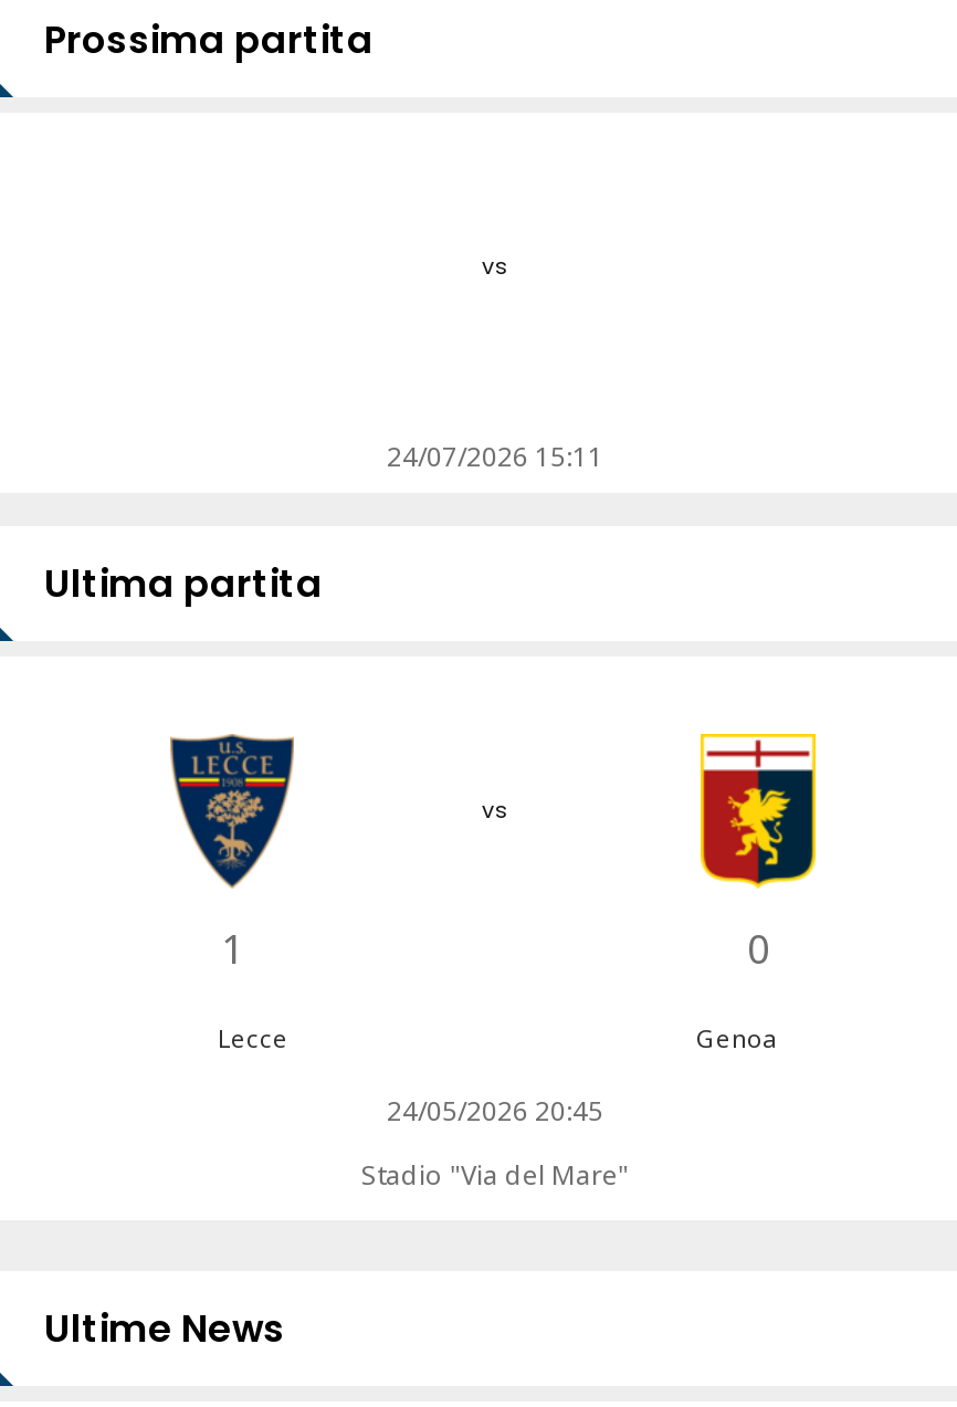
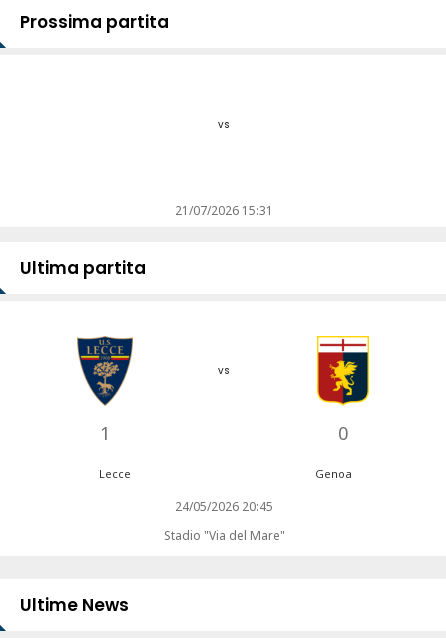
- 24/07/2026 15:11
+ 21/07/2026 15:31
